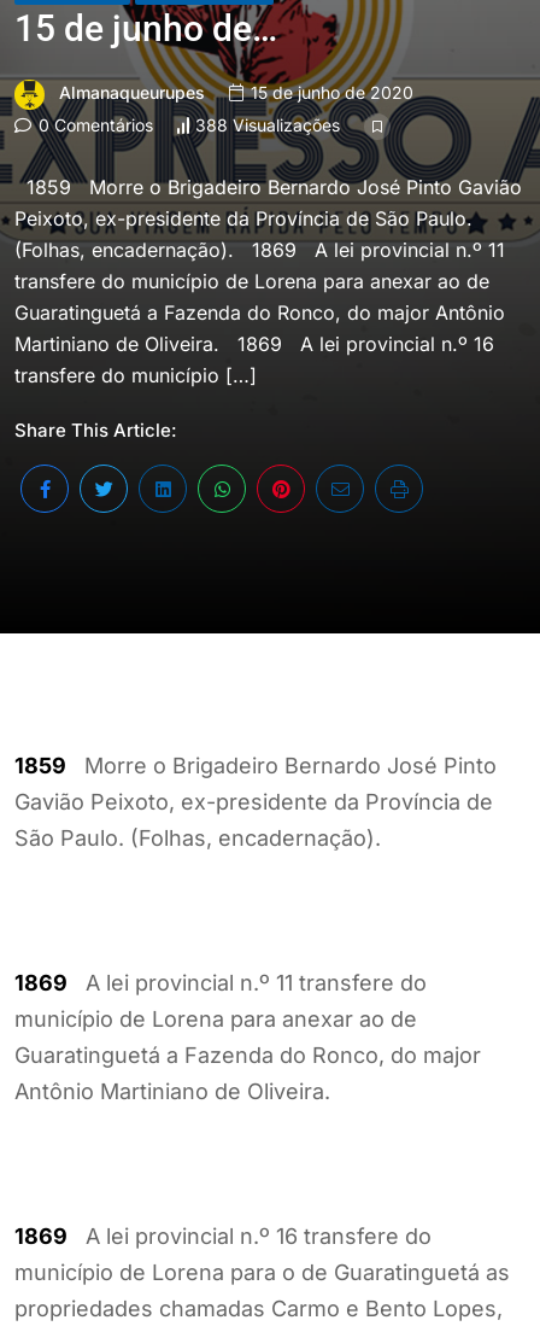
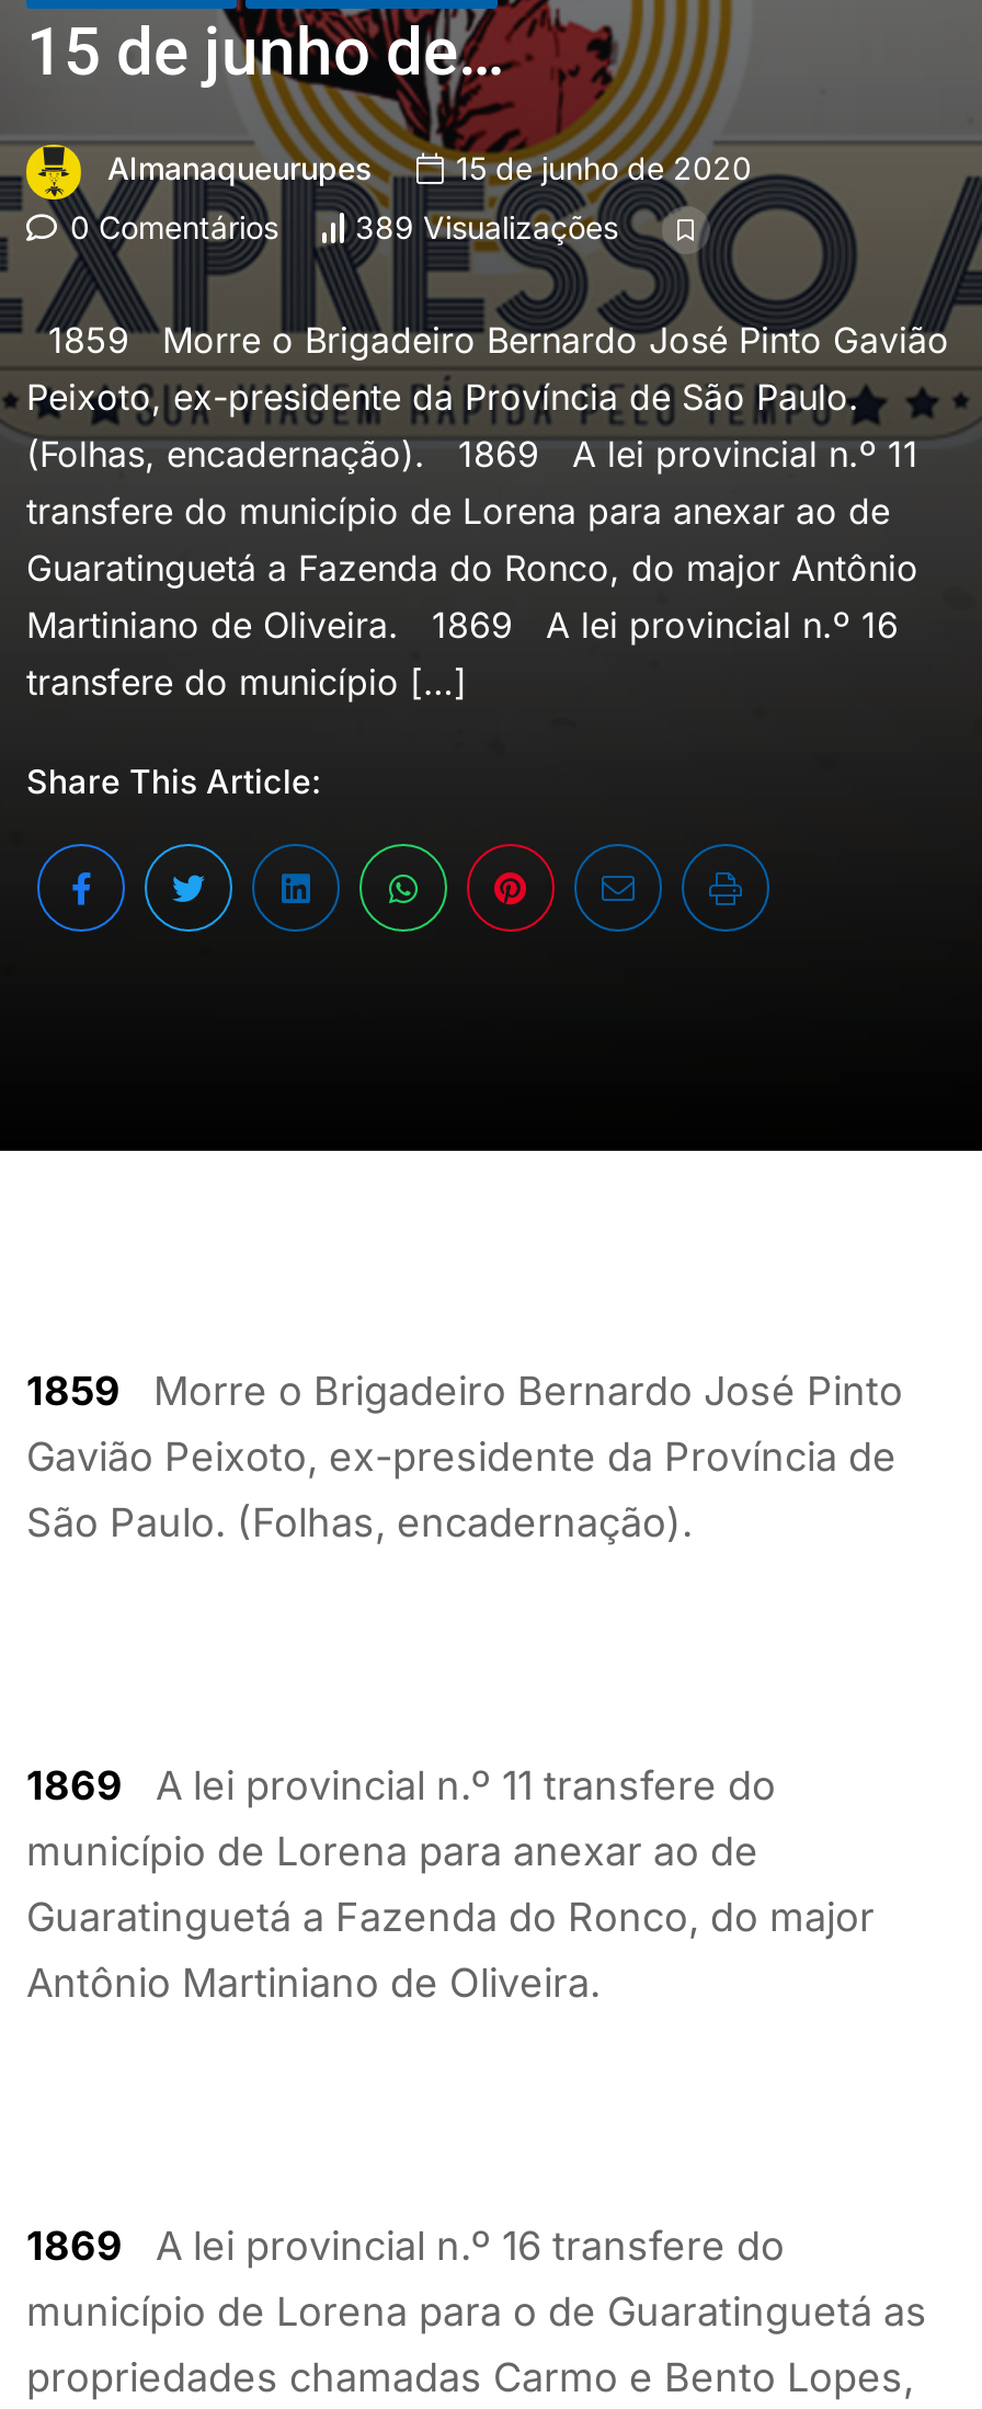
- 388 Visualizações
+ 389 Visualizações
